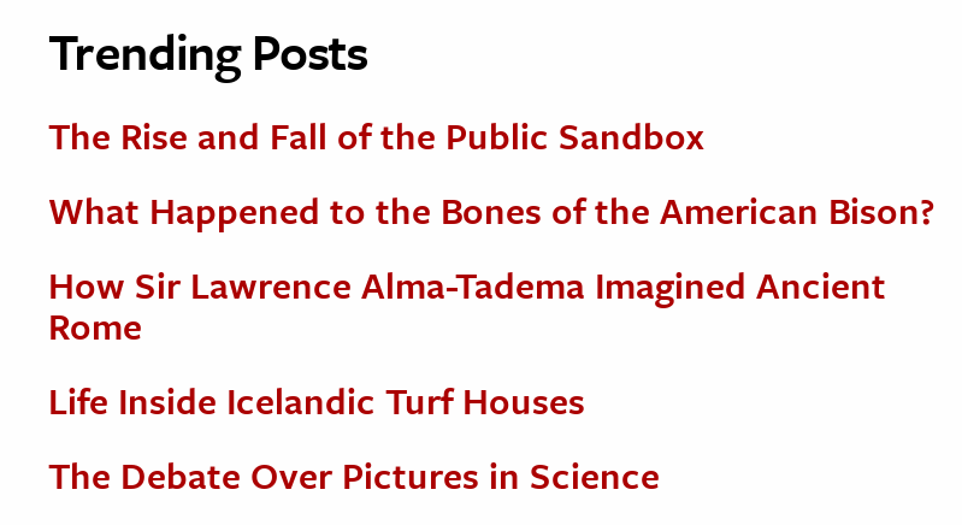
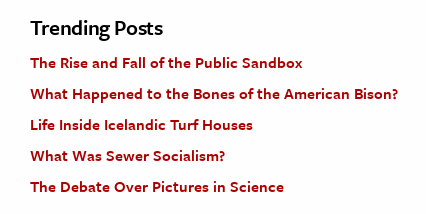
- How Sir Lawrence Alma-Tadema Imagined Ancient
- Rome

moved up: Life Inside Icelandic Turf Houses

+ What Was Sewer Socialism?
